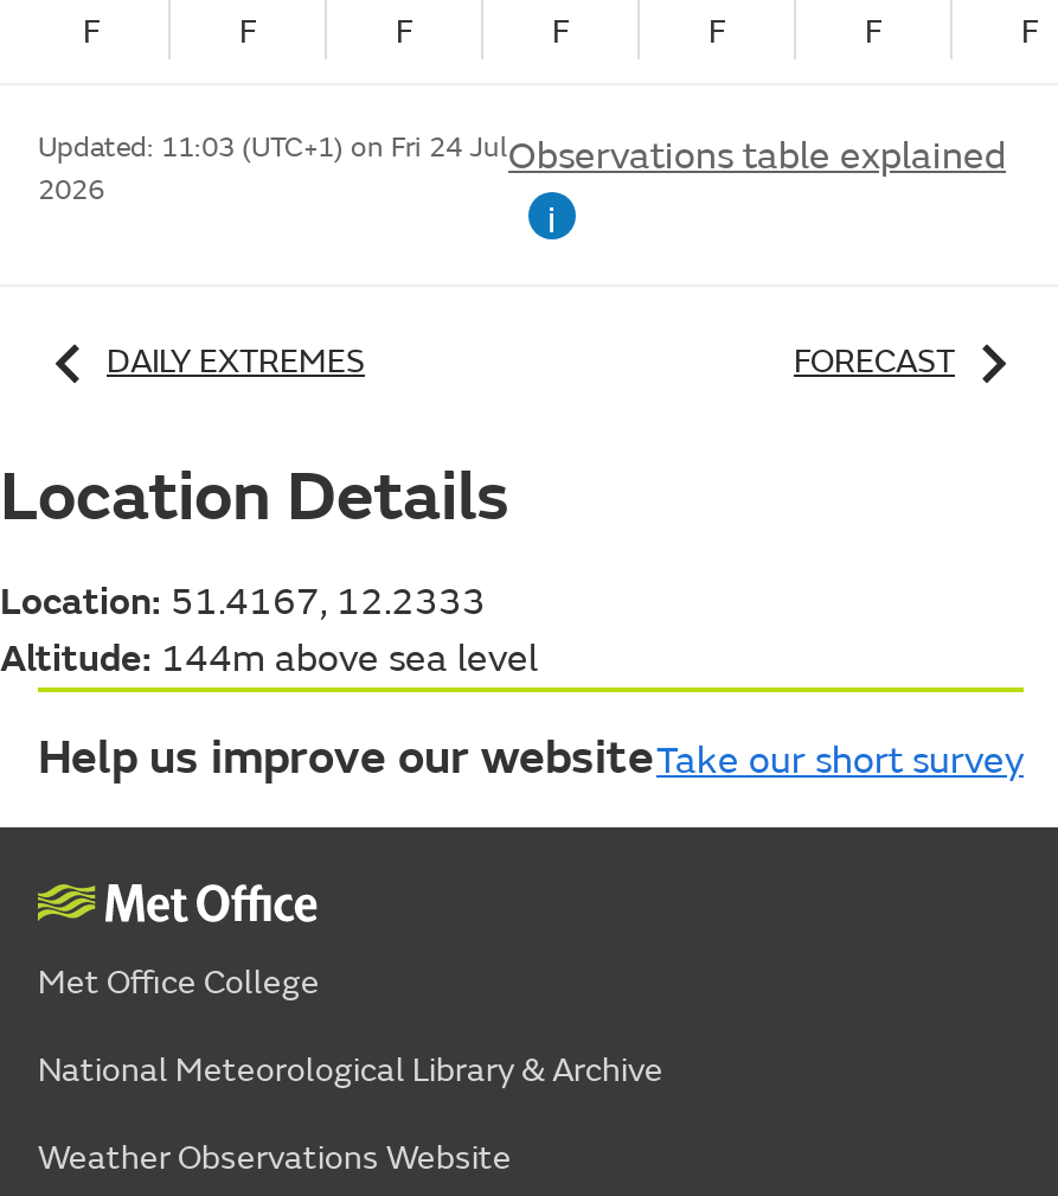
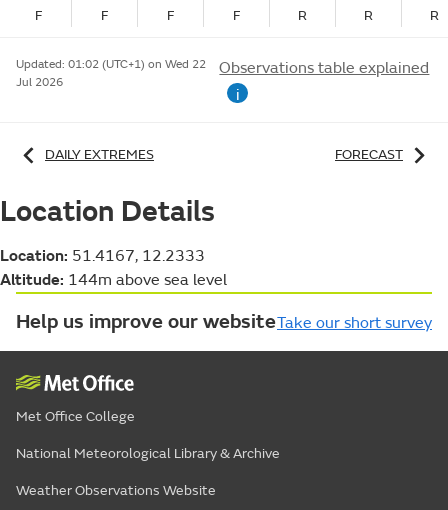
- F
- F
- F
+ R
+ R
+ R

- Updated: 11:03 (UTC+1) on Fri 24 Jul
- 2026
+ Updated: 01:02 (UTC+1) on Wed 22
+ Jul 2026
